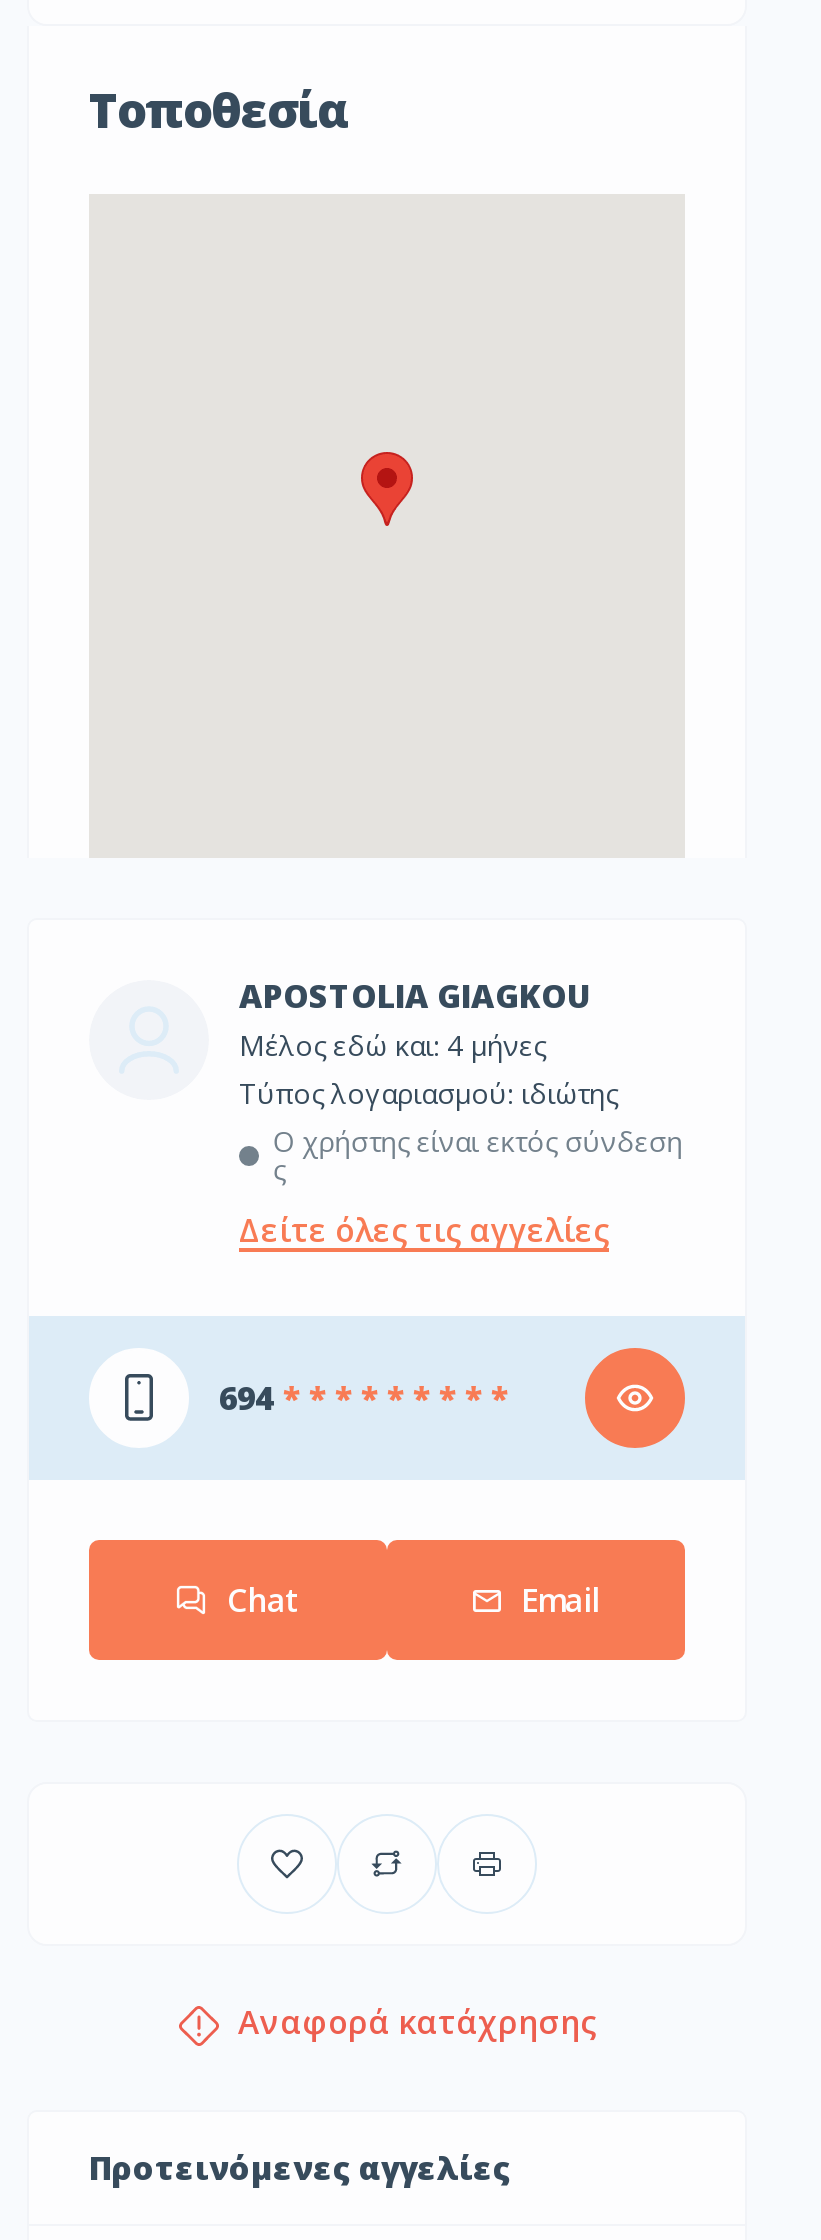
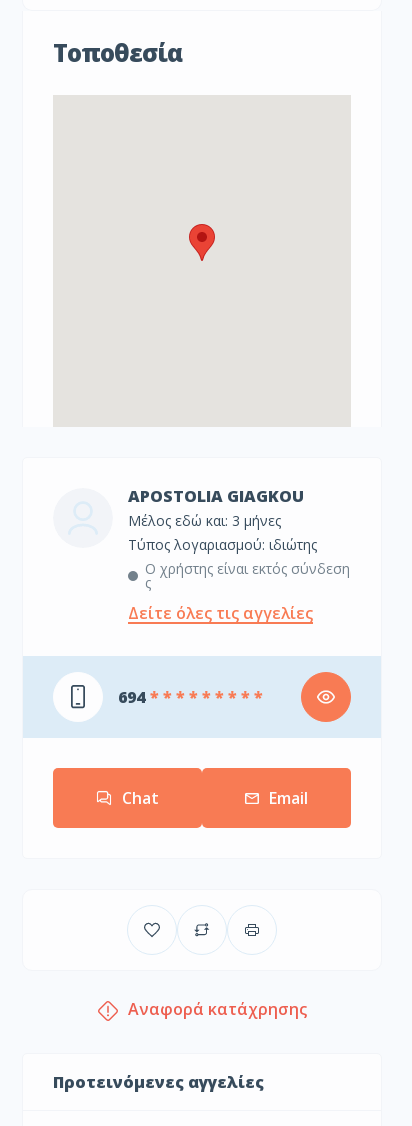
- Μέλος εδώ και: 4 μήνες
+ Μέλος εδώ και: 3 μήνες
